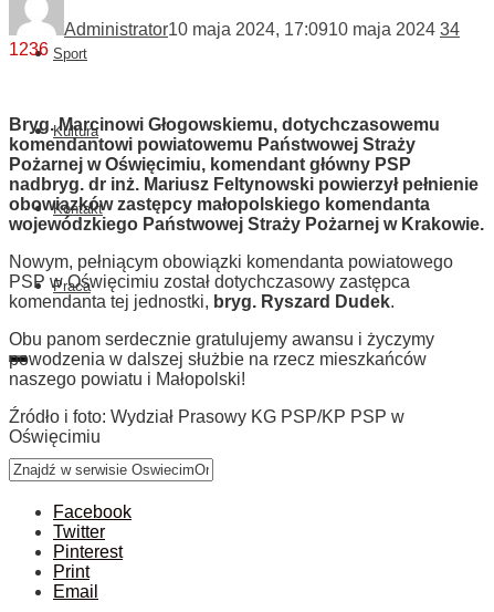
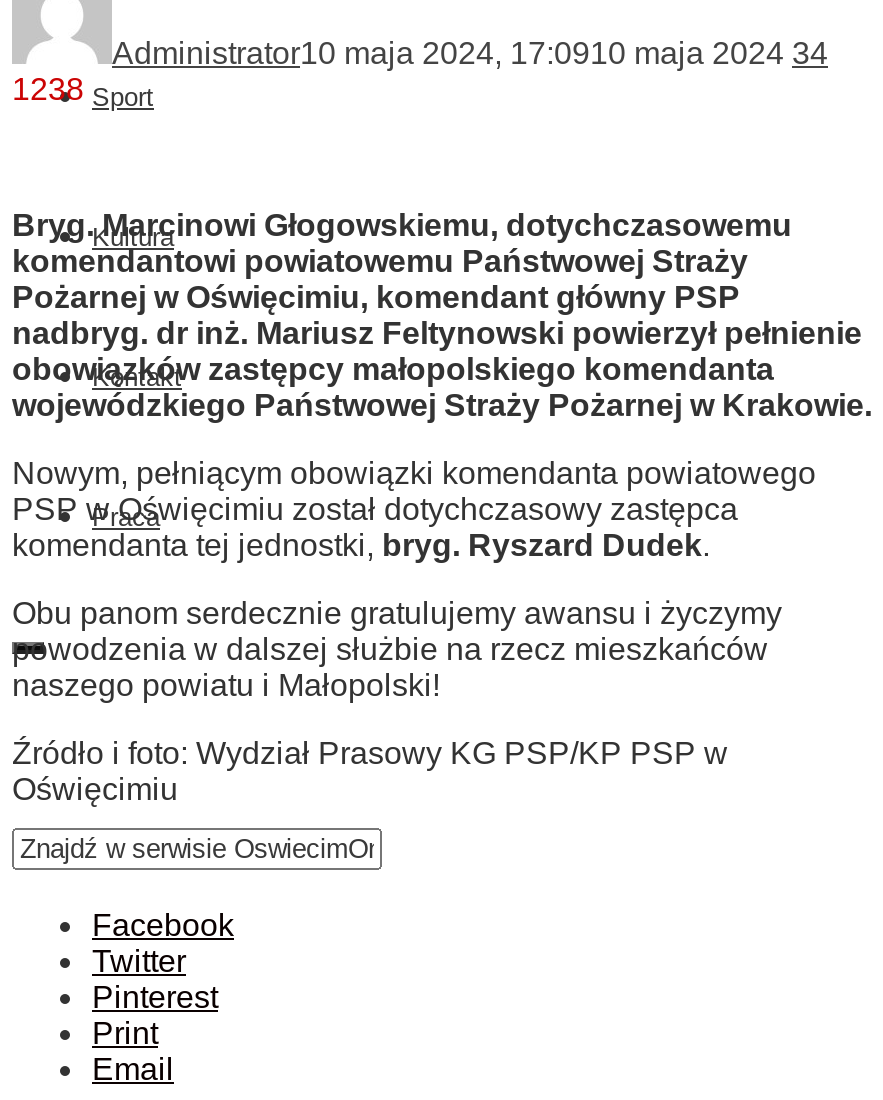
- 1236 Sport
+ 1238 Sport
